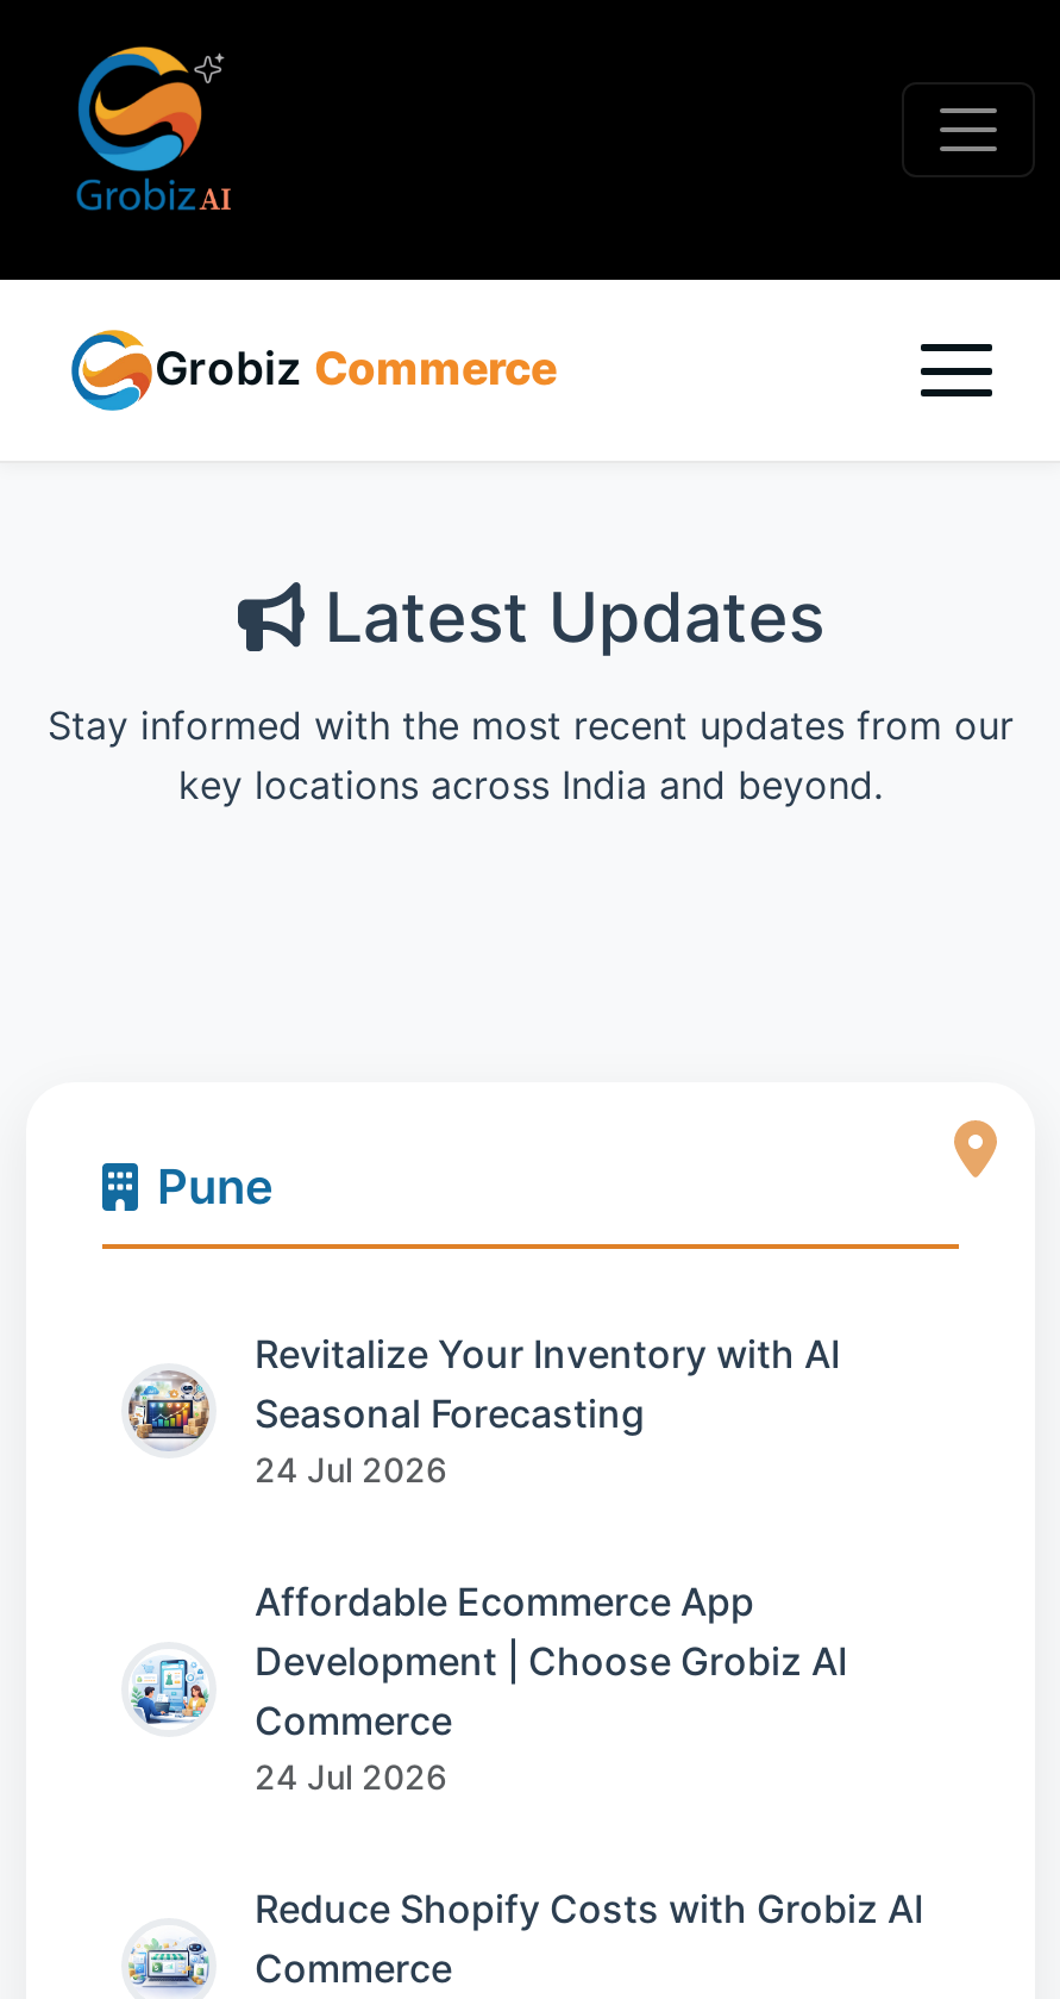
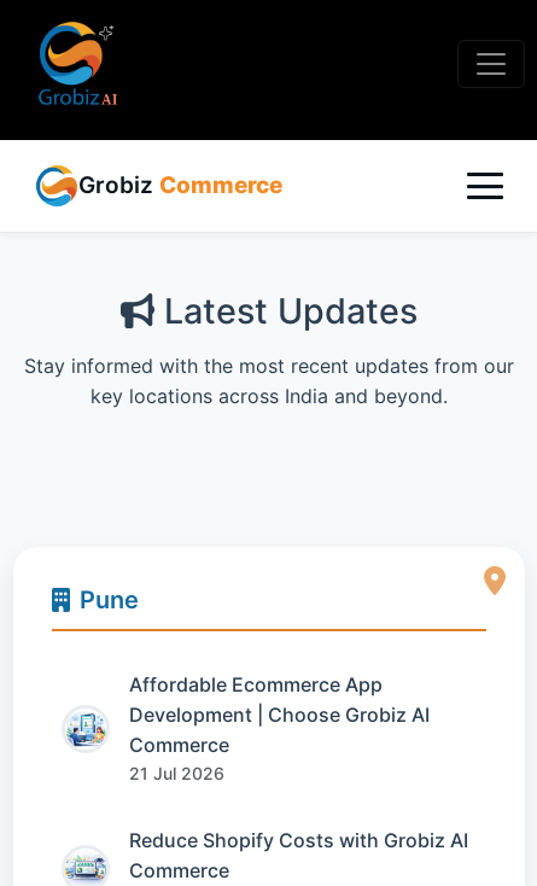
- [image]
- Revitalize Your Inventory with AI
- Seasonal Forecasting
- 24 Jul 2026

- 24 Jul 2026
+ 21 Jul 2026
